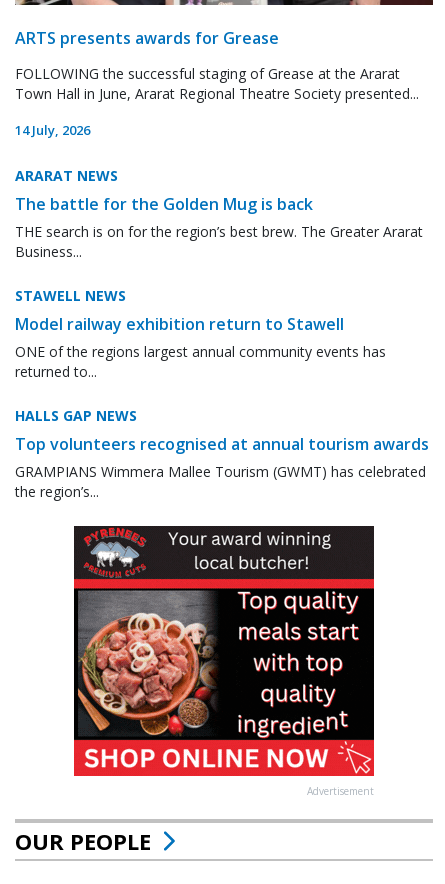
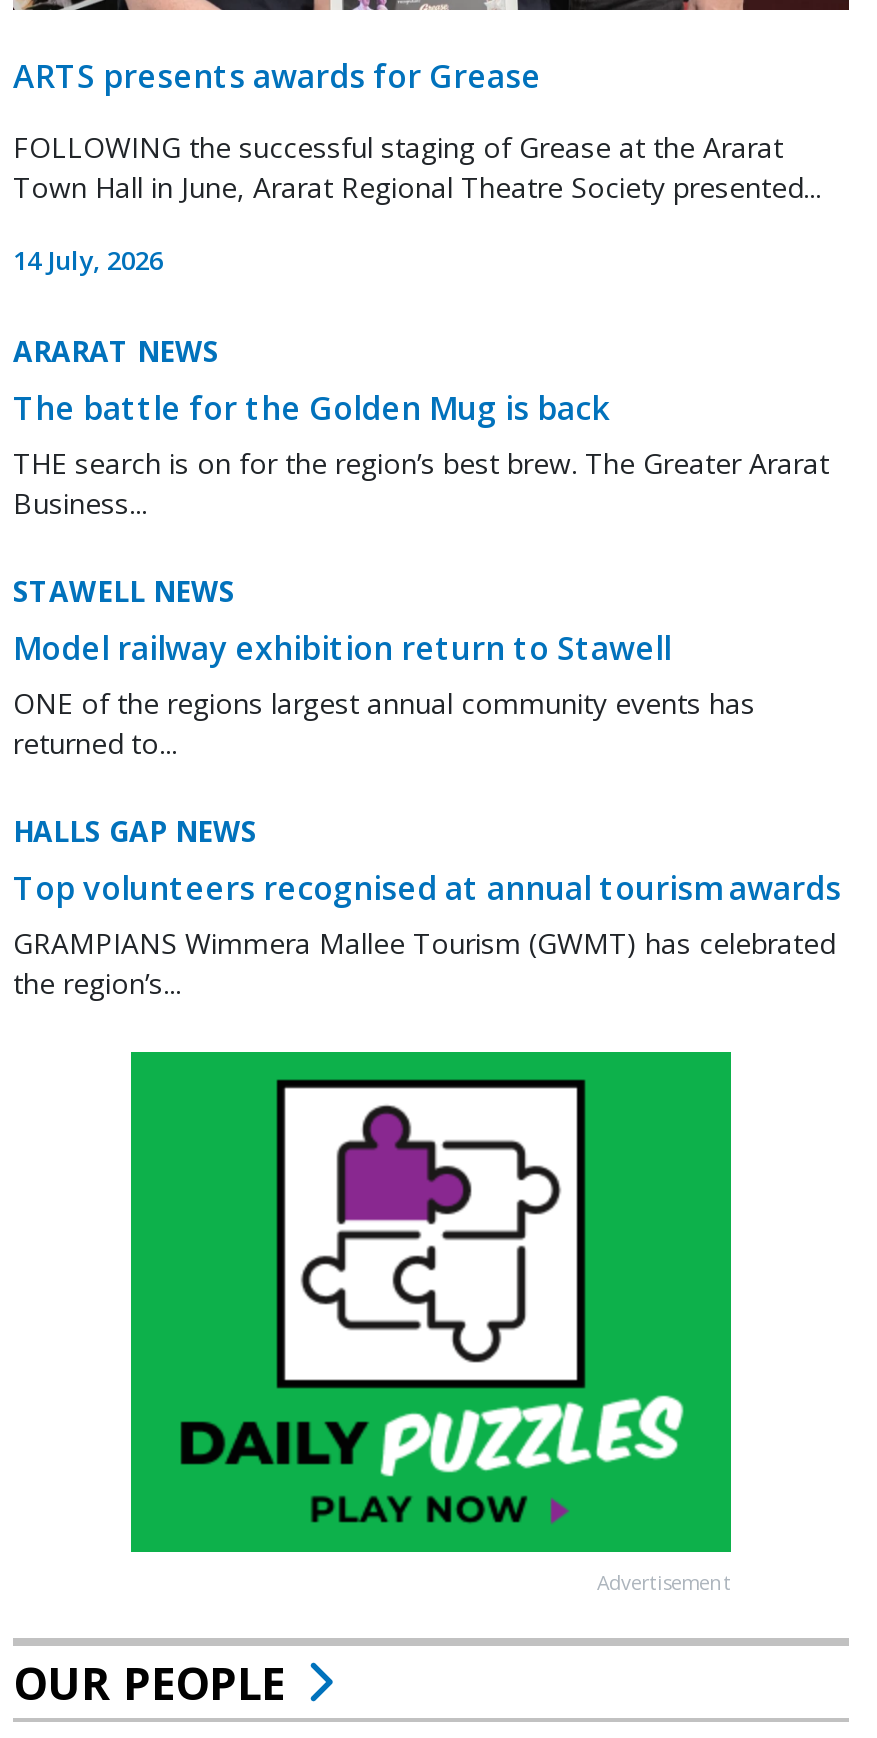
- [image]
+ [image]
